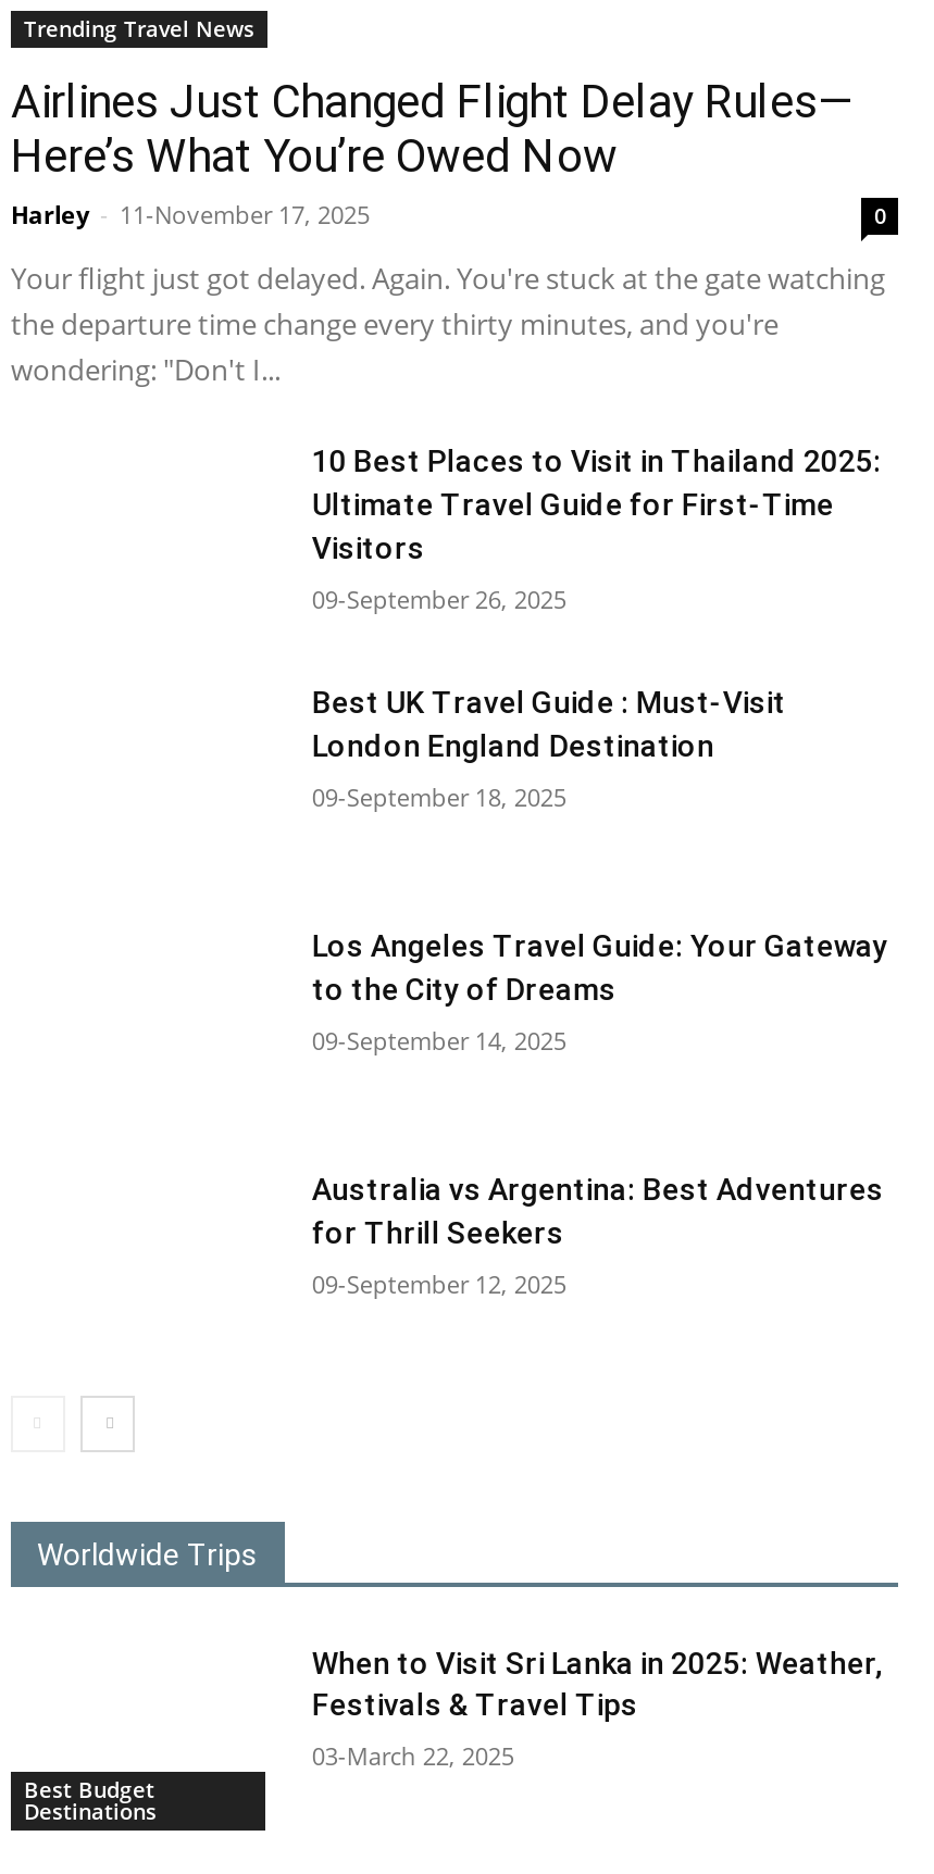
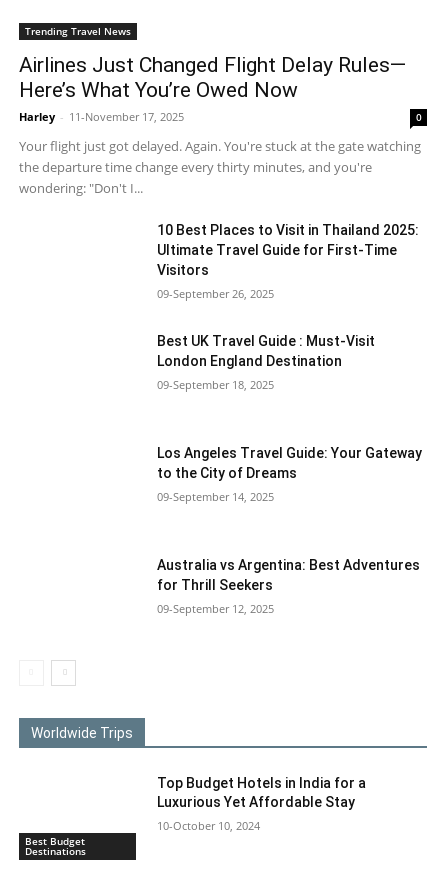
- When to Visit Sri Lanka in 2025: Weather,
- Festivals & Travel Tips
+ Top Budget Hotels in India for a
+ Luxurious Yet Affordable Stay

- 03-March 22, 2025
+ 10-October 10, 2024
